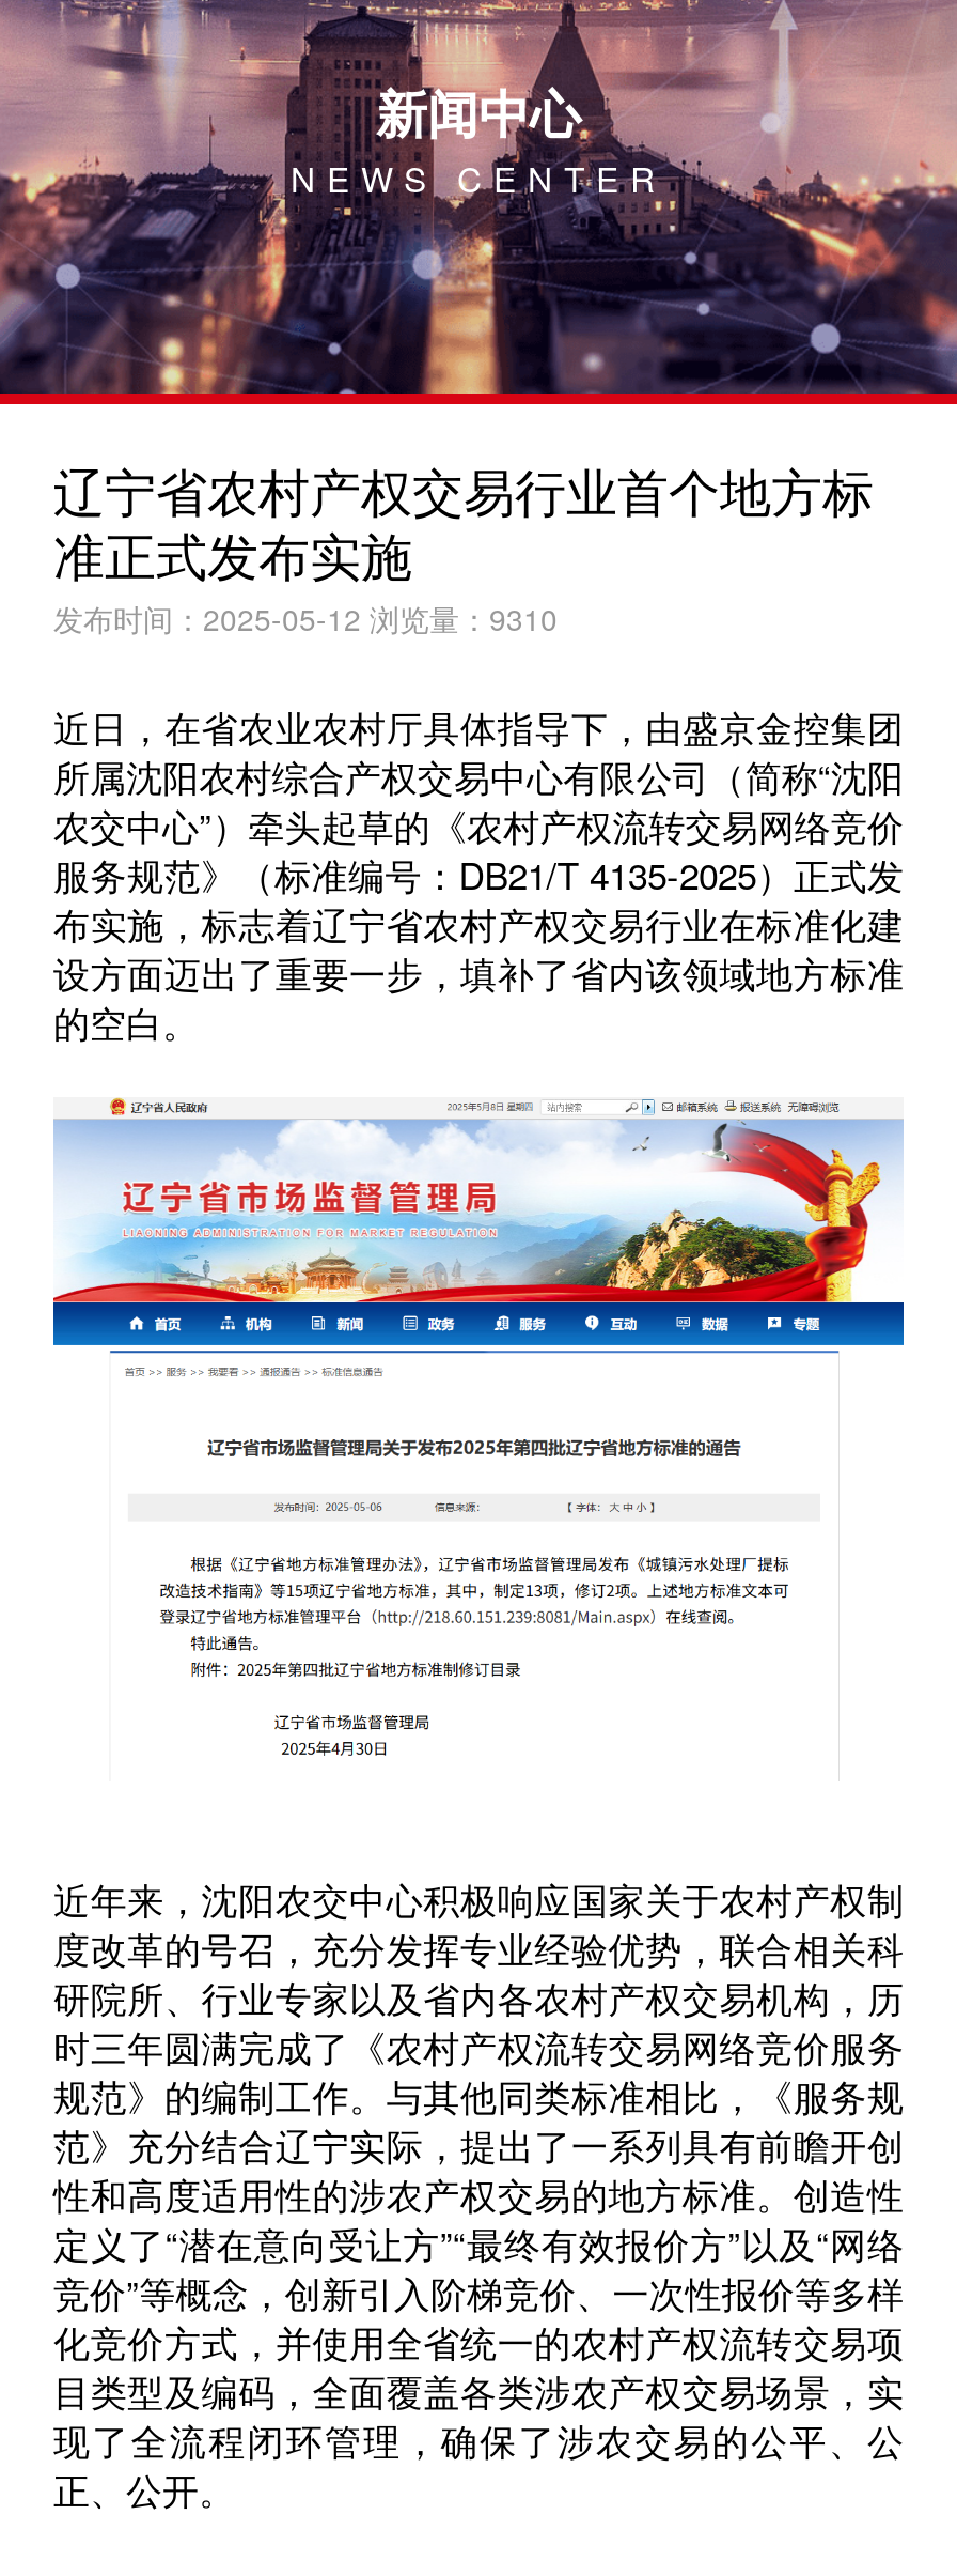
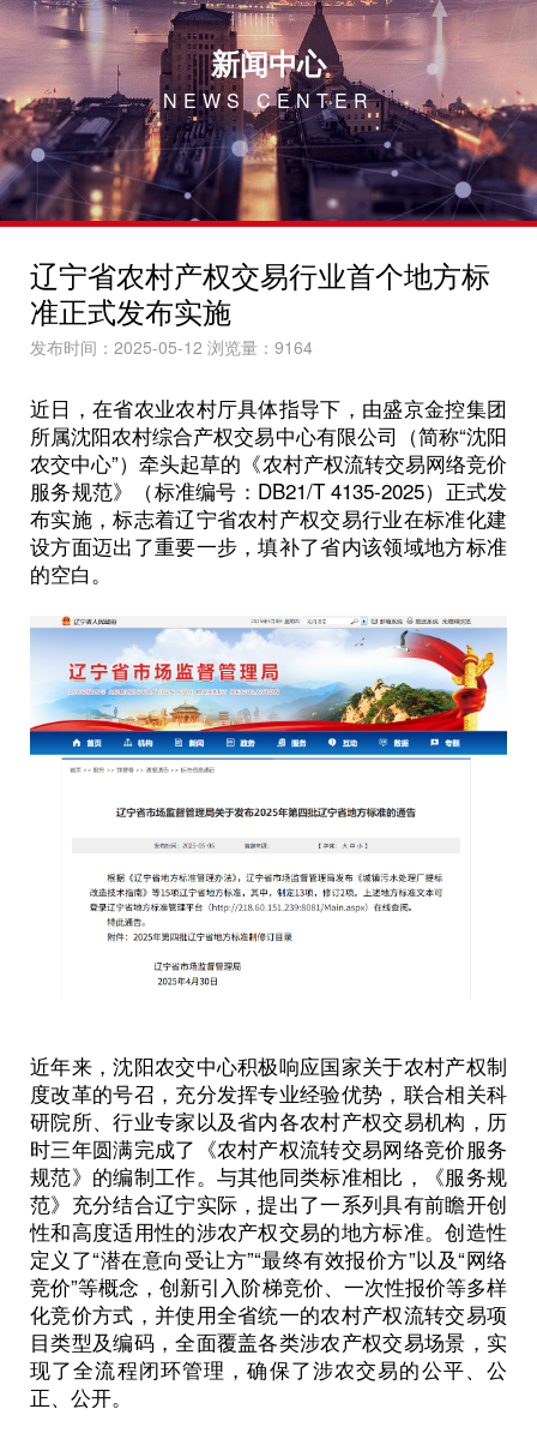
- 发布时间：2025-05-12 浏览量：9310
+ 发布时间：2025-05-12 浏览量：9164
